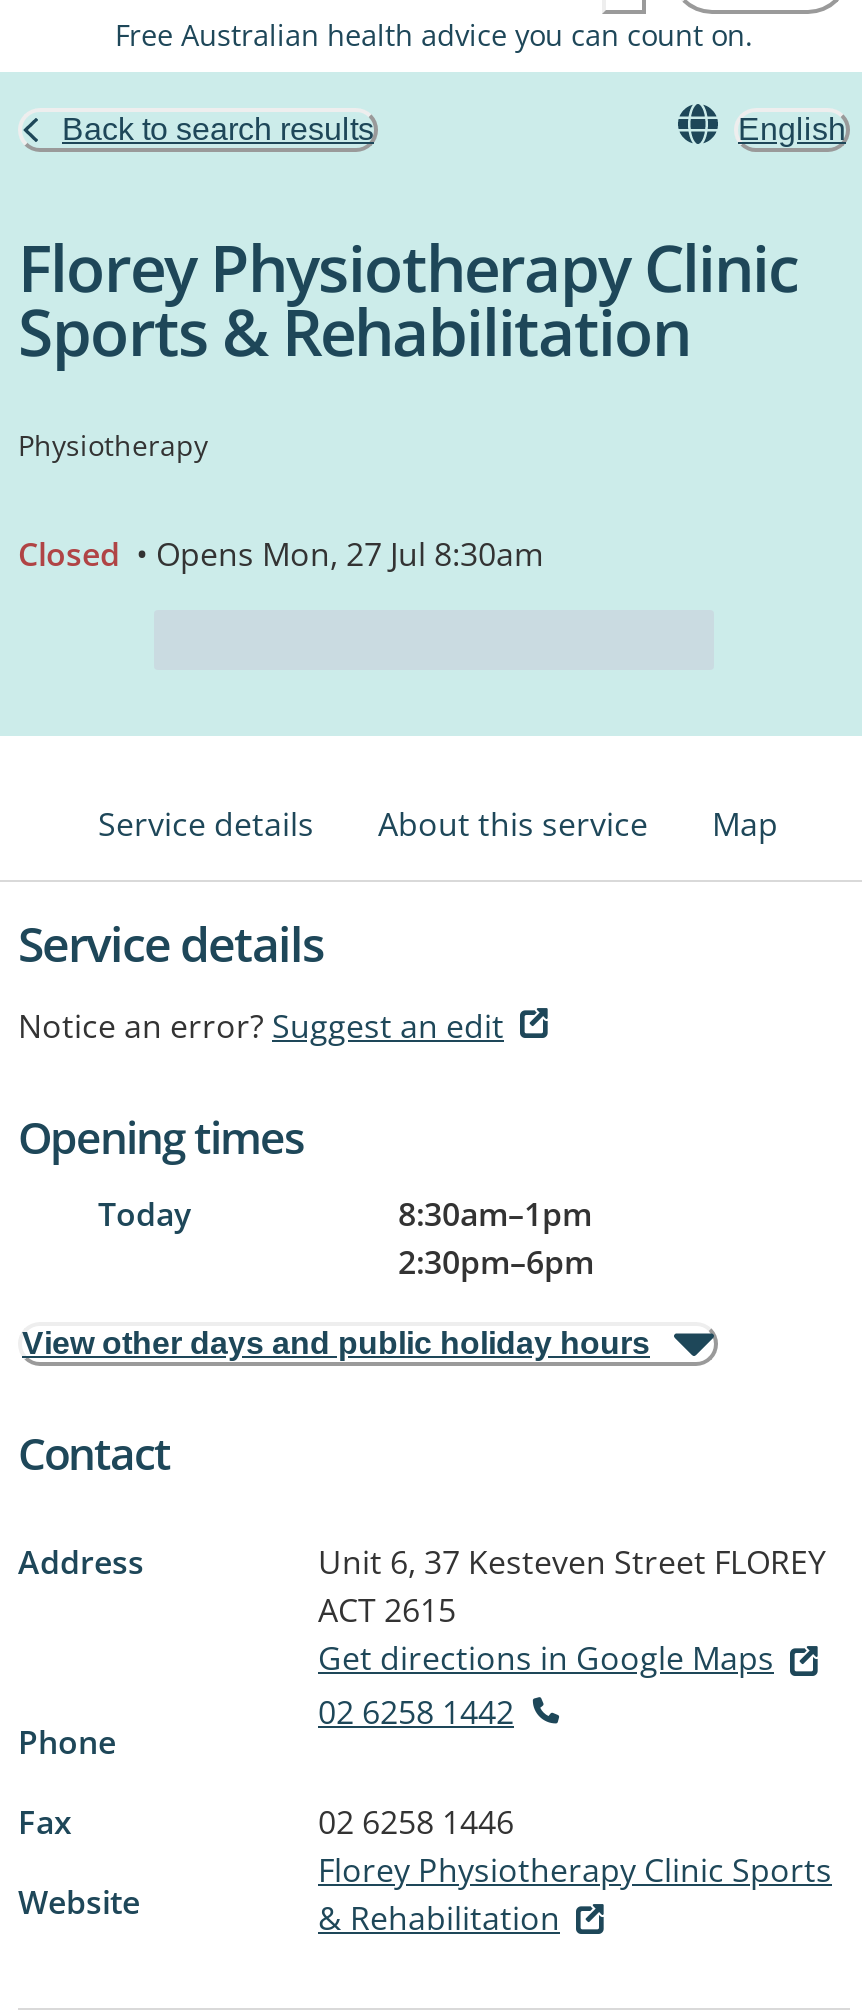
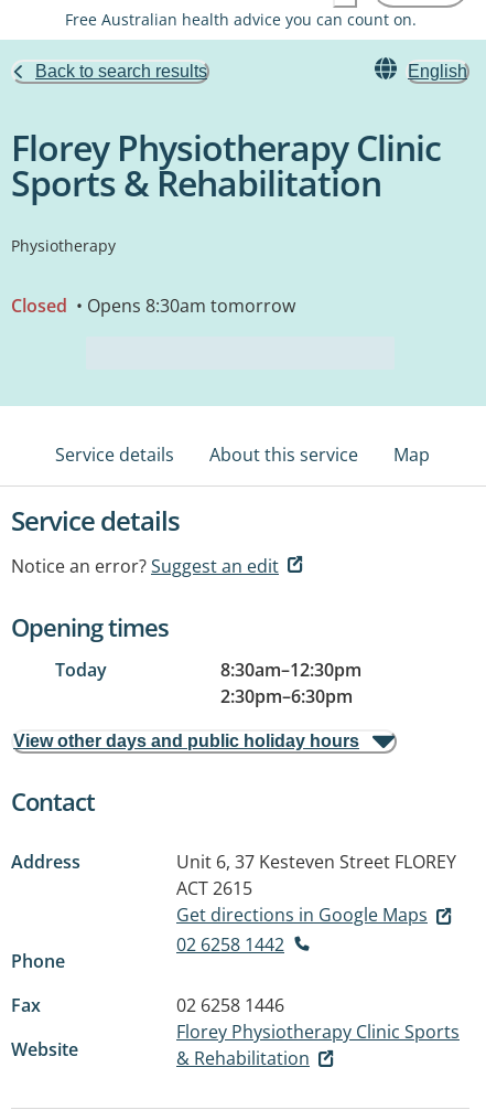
- Closed • Opens Mon, 27 Jul 8:30am
+ Closed • Opens 8:30am tomorrow

- 8:30am–1pm
+ 8:30am–12:30pm

- 2:30pm–6pm
+ 2:30pm–6:30pm
